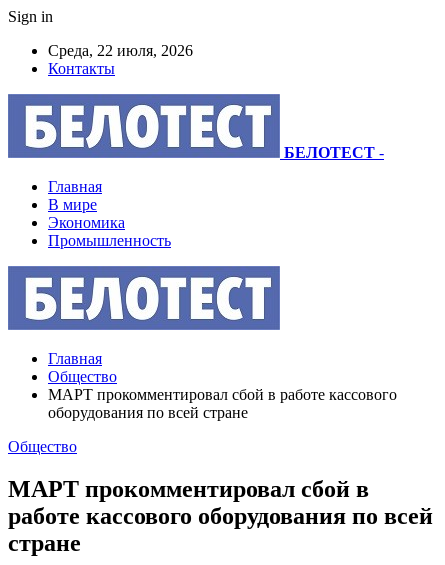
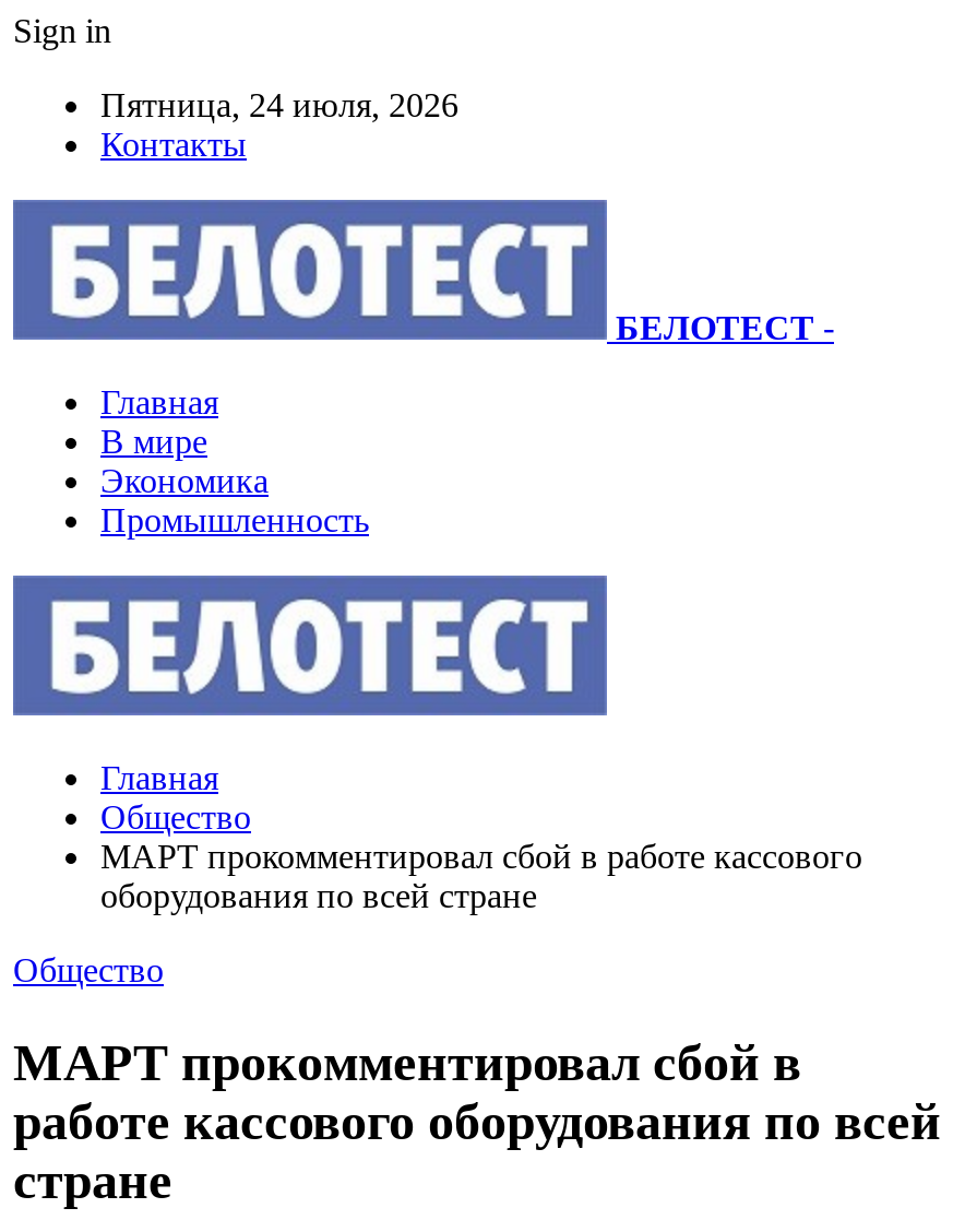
- Среда, 22 июля, 2026
+ Пятница, 24 июля, 2026
